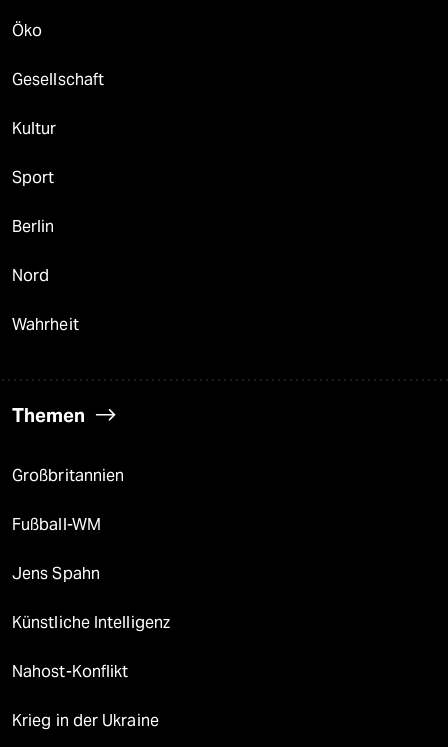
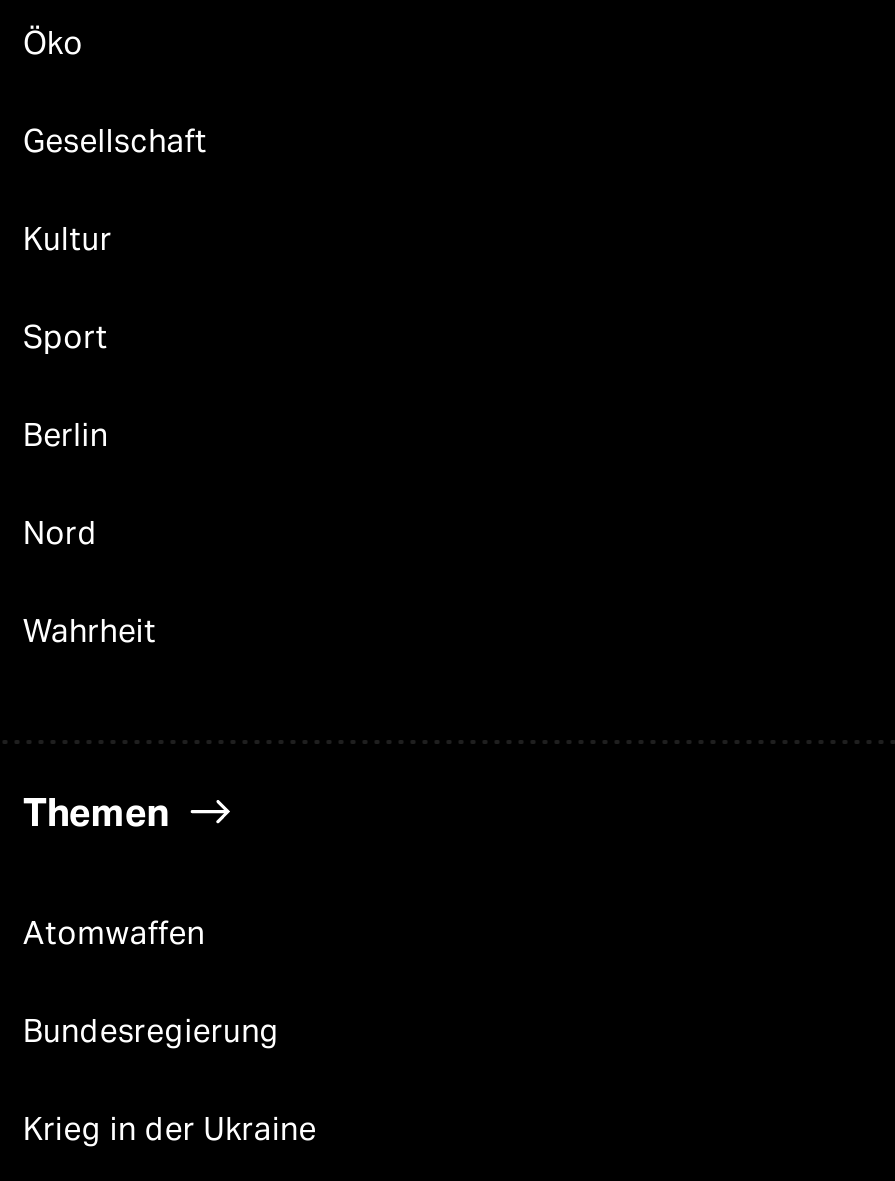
- Großbritannien
- Fußball-WM
- Jens Spahn
- Künstliche Intelligenz
- Nahost-Konflikt
+ Atomwaffen
+ Bundesregierung
